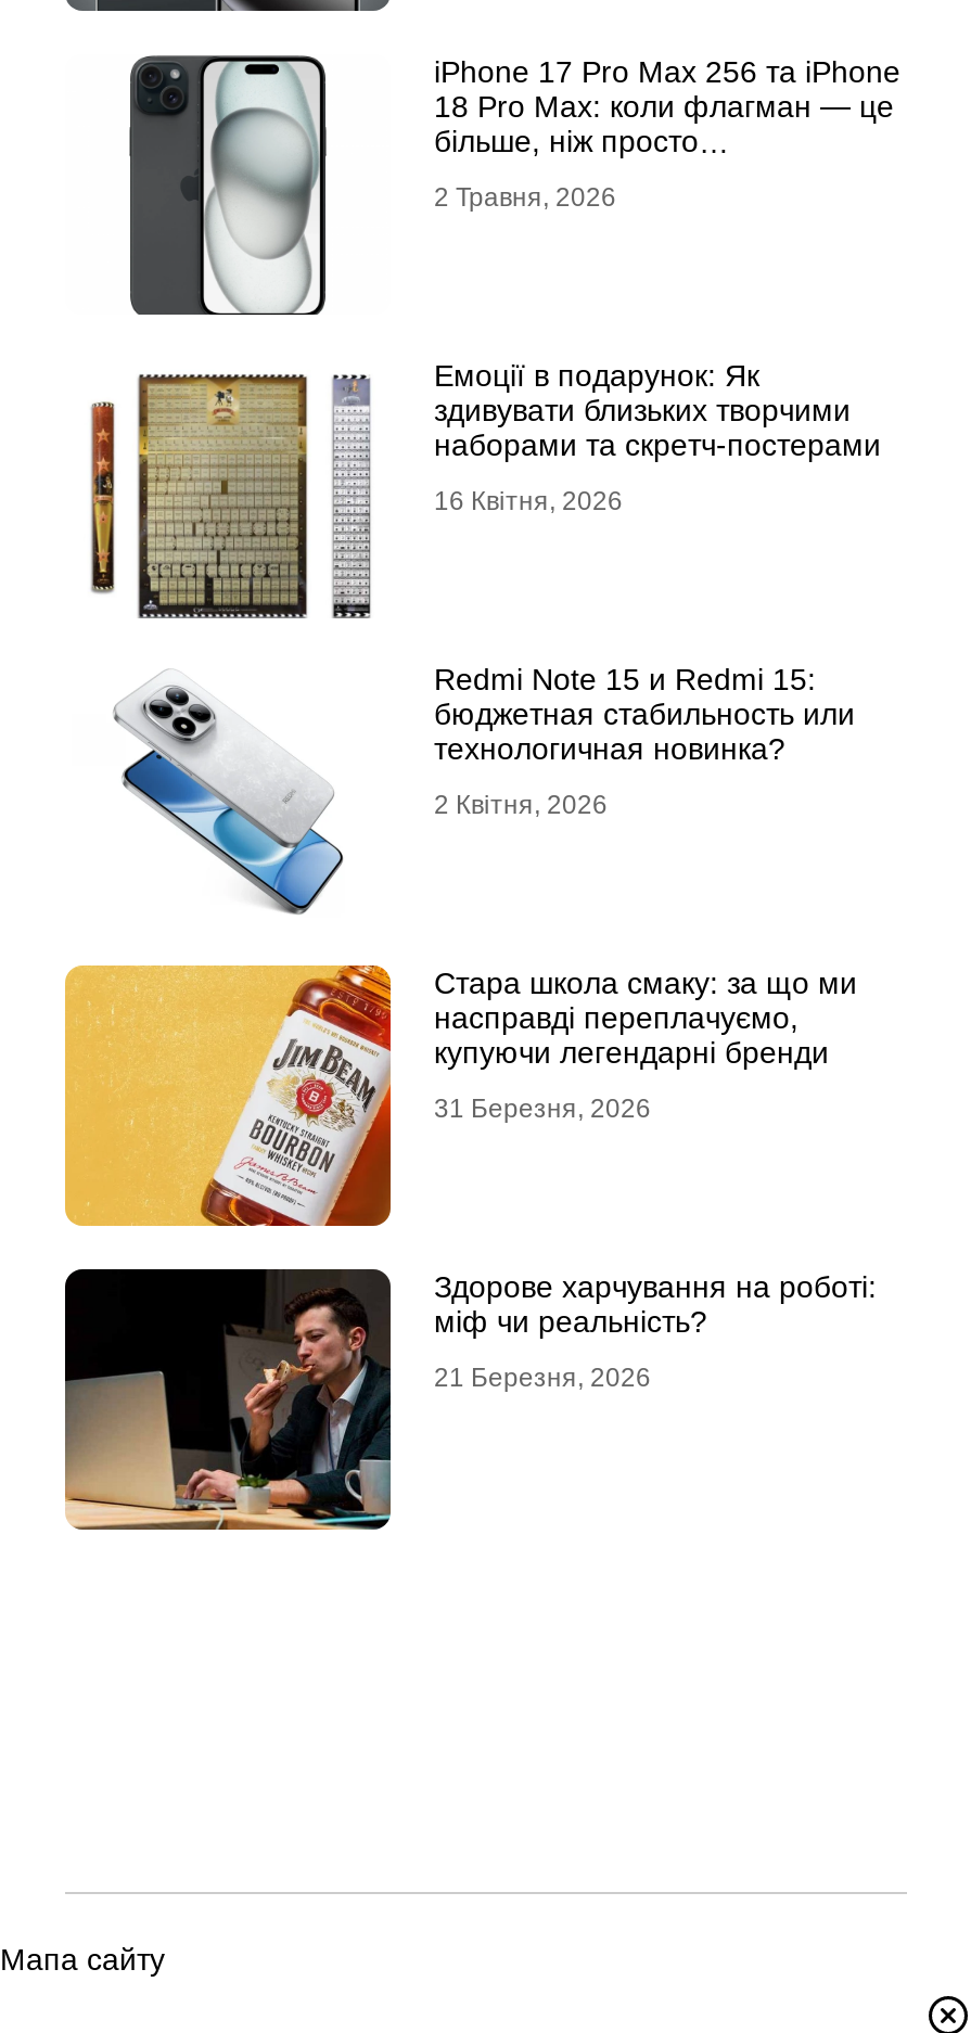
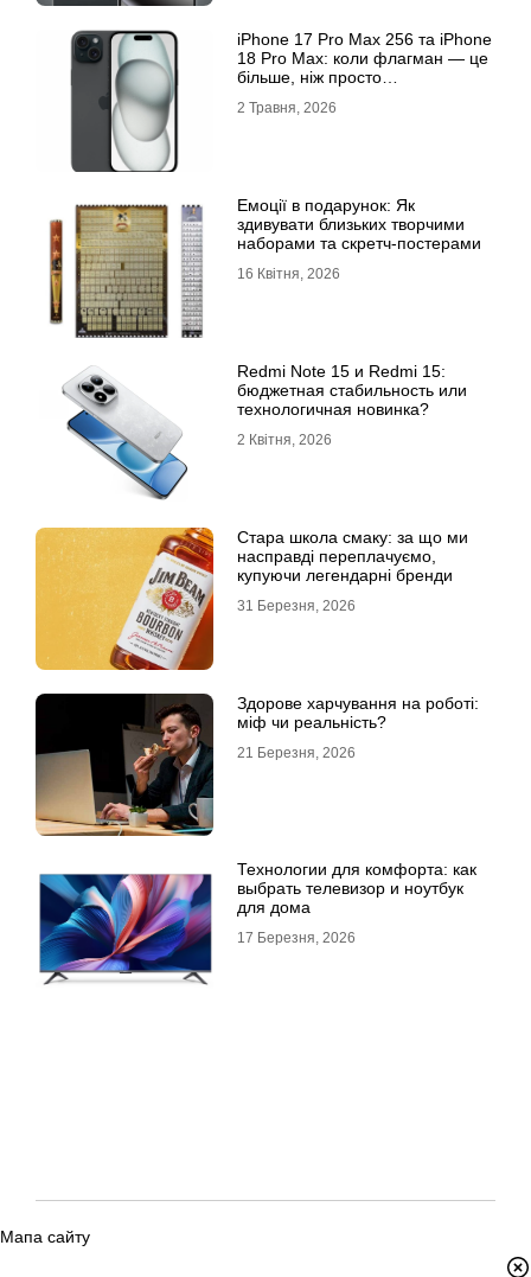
+ [image]
+ Технологии для комфорта: как
+ выбрать телевизор и ноутбук
+ для дома
+ 17 Березня, 2026
